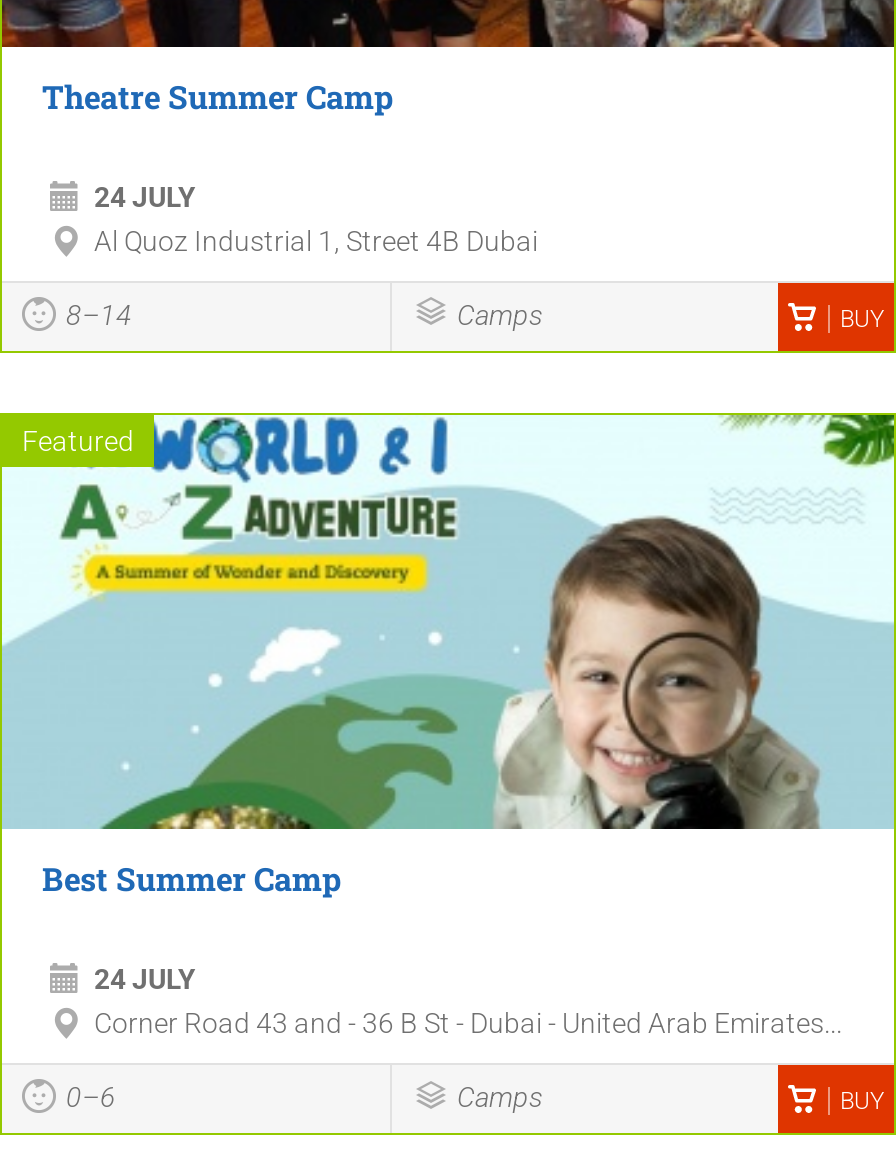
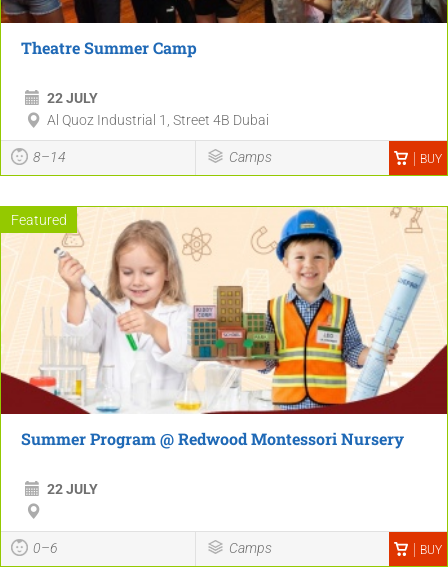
- 24 JULY
+ 22 JULY

- [image]
- Best Summer Camp
+ [image]
+ Summer Program @ Redwood Montessori Nursery

- 24 JULY
- Corner Road 43 and - 36 B St - Dubai - United Arab Emirates...
+ 22 JULY
